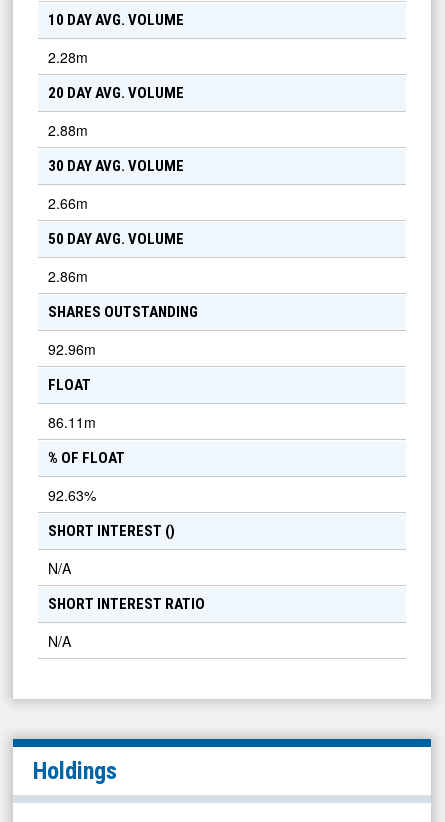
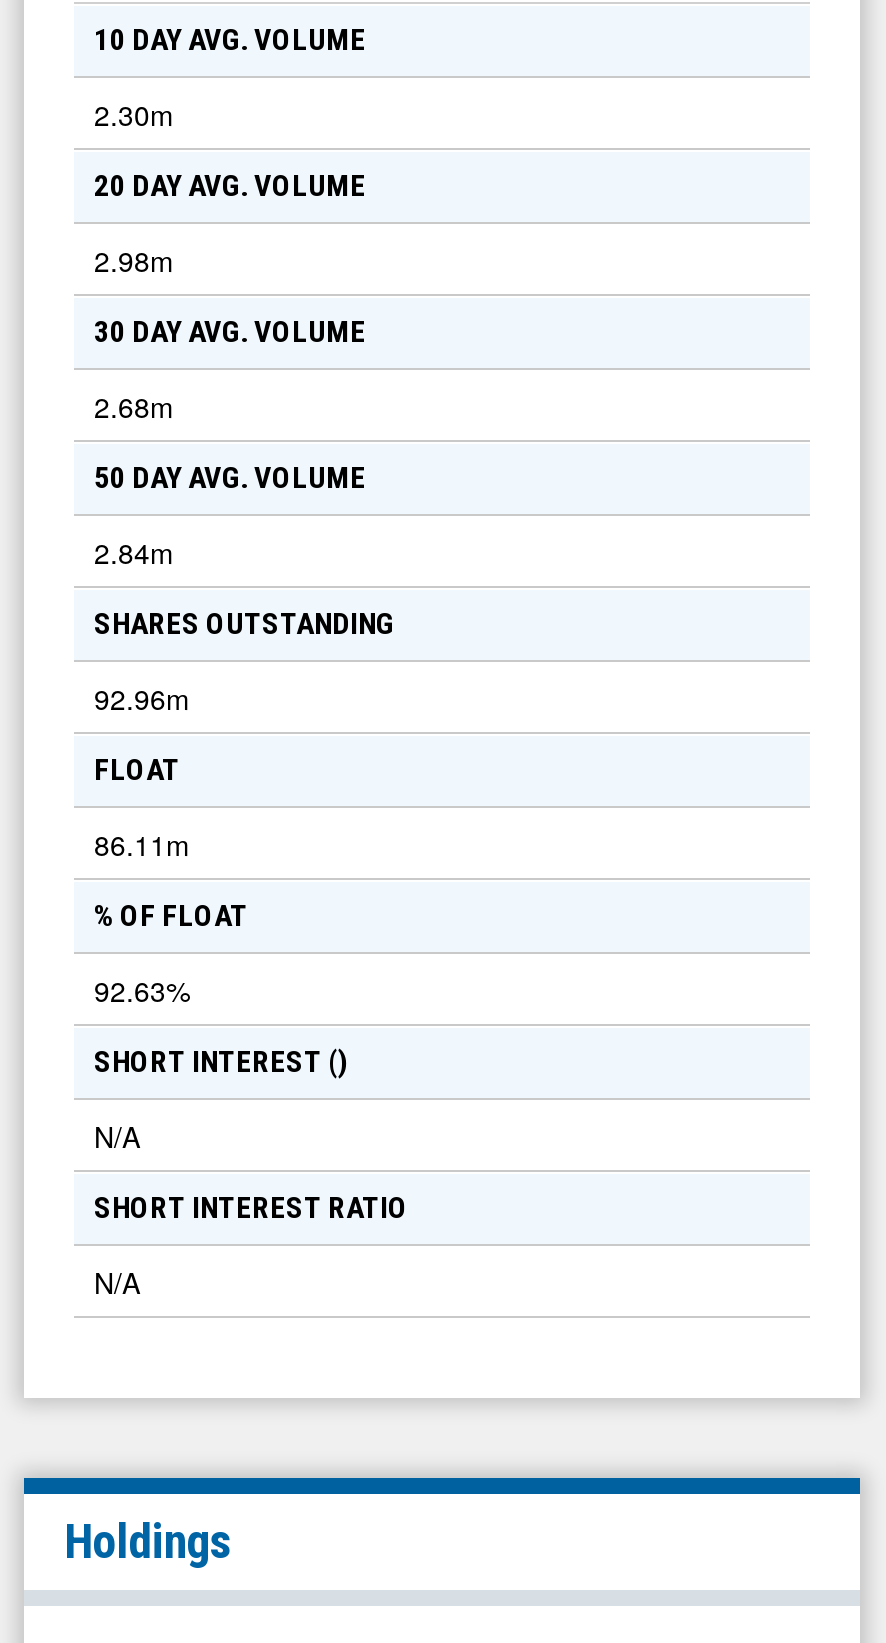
- 2.28m
+ 2.30m

- 2.88m
+ 2.98m

- 2.66m
+ 2.68m

- 2.86m
+ 2.84m
